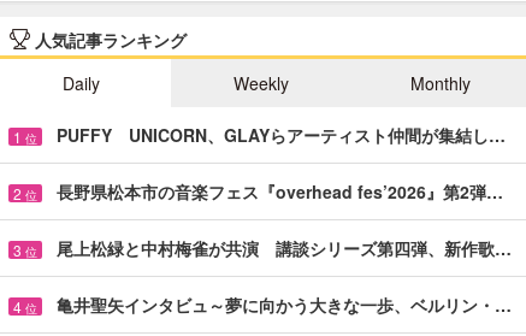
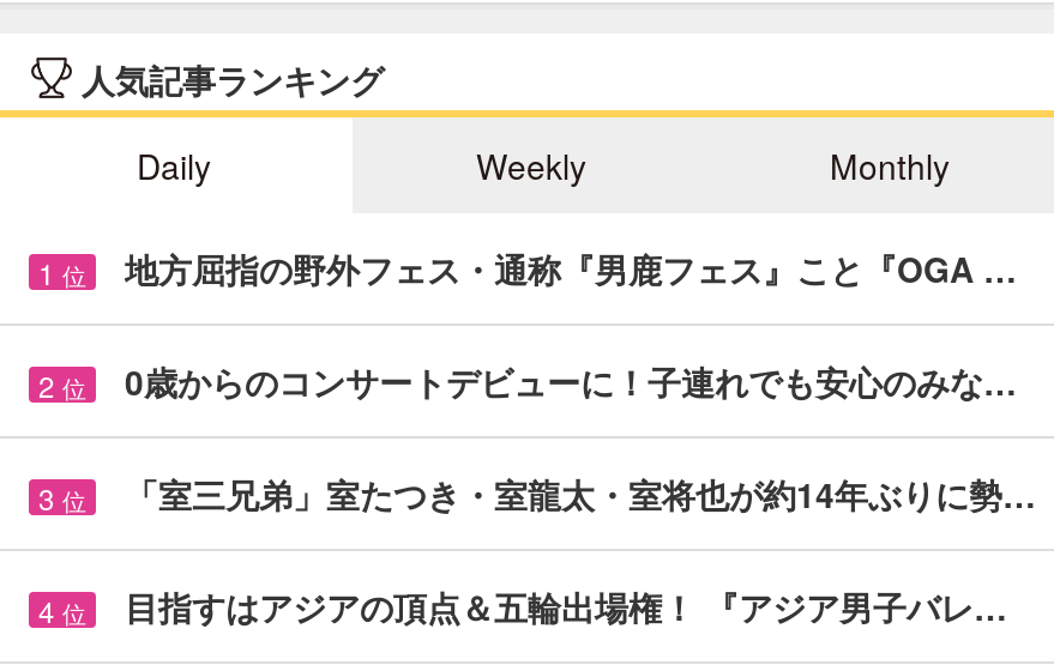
- PUFFY UNICORN、GLAYらアーティスト仲間が集結し…
+ 地方屈指の野外フェス・通称『男鹿フェス』こと『OGA …

- 長野県松本市の音楽フェス『overhead fes’2026』第2弾…
+ 0歳からのコンサートデビューに！子連れでも安心のみな…

- 尾上松緑と中村梅雀が共演 講談シリーズ第四弾、新作歌…
+ 「室三兄弟」室たつき・室龍太・室将也が約14年ぶりに勢…

- 亀井聖矢インタビュ～夢に向かう大きな一歩、ベルリン・…
+ 目指すはアジアの頂点＆五輪出場権！ 『アジア男子バレ…
